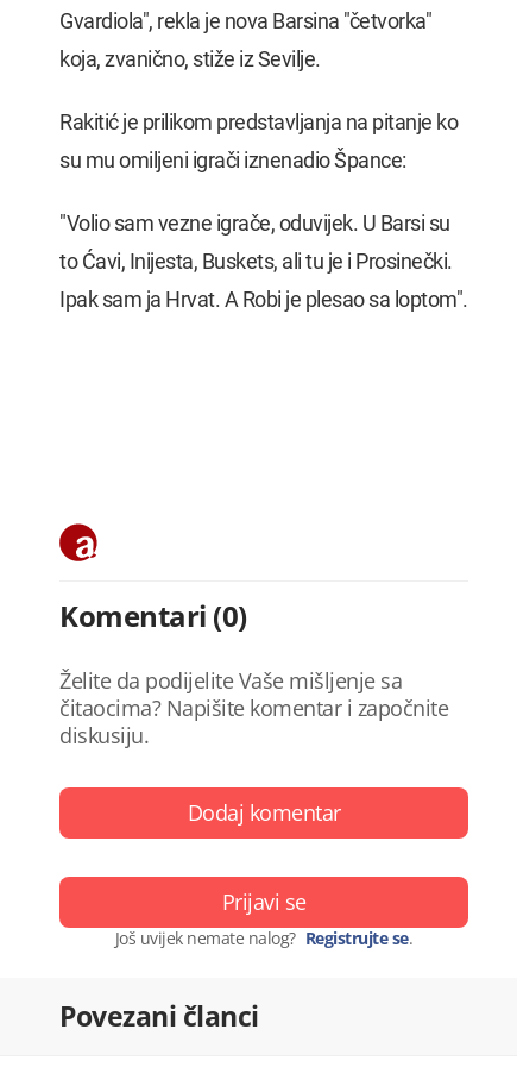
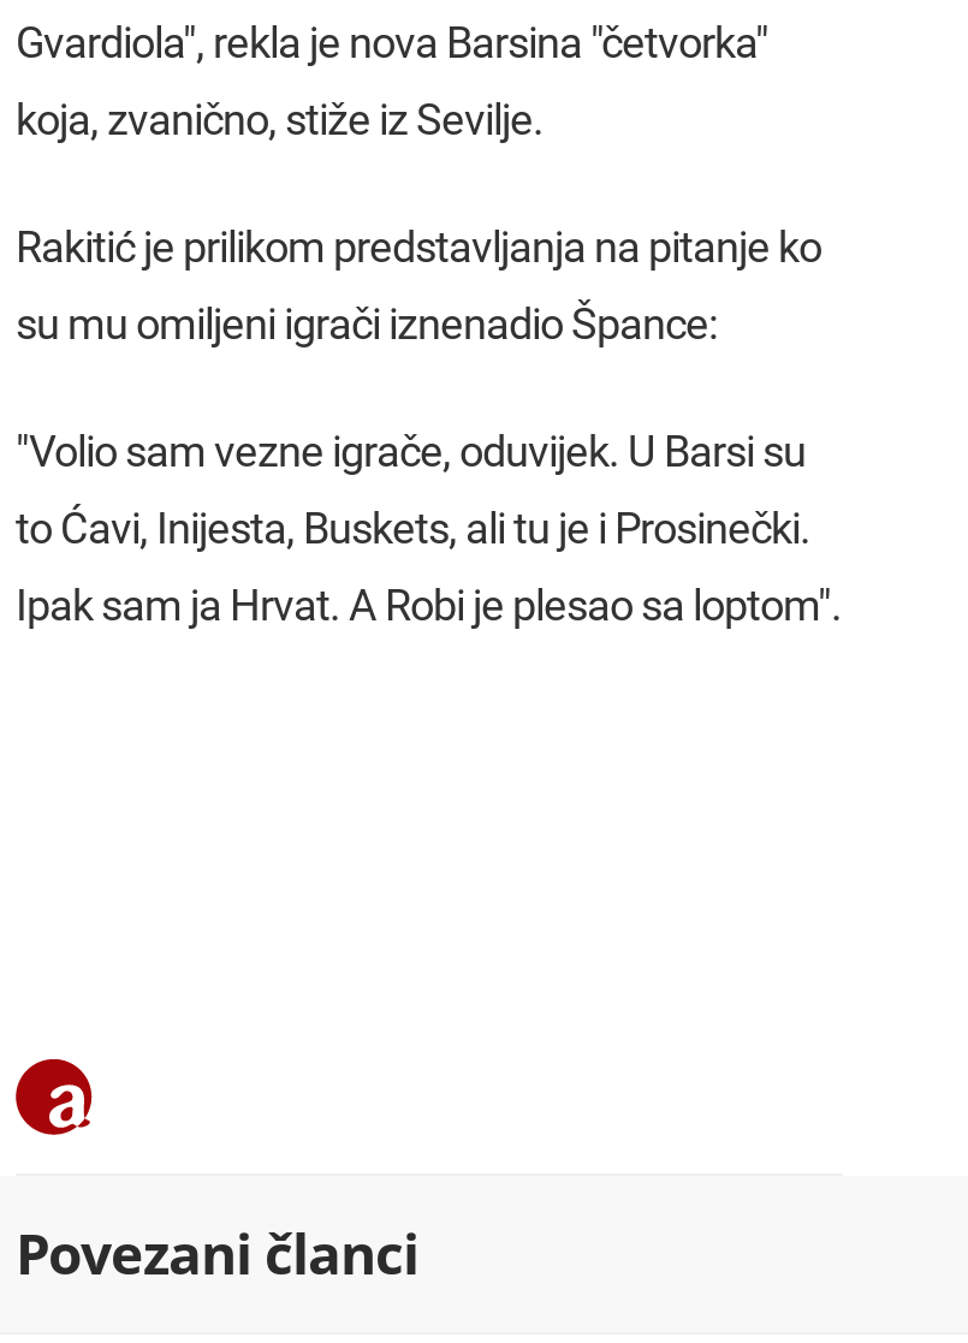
- Komentari (0)
- Želite da podijelite Vaše mišljenje sa
- čitaocima? Napišite komentar i započnite
- diskusiju.
- Dodaj komentar
- Prijavi se
- Još uvijek nemate nalog? Registrujte se.
